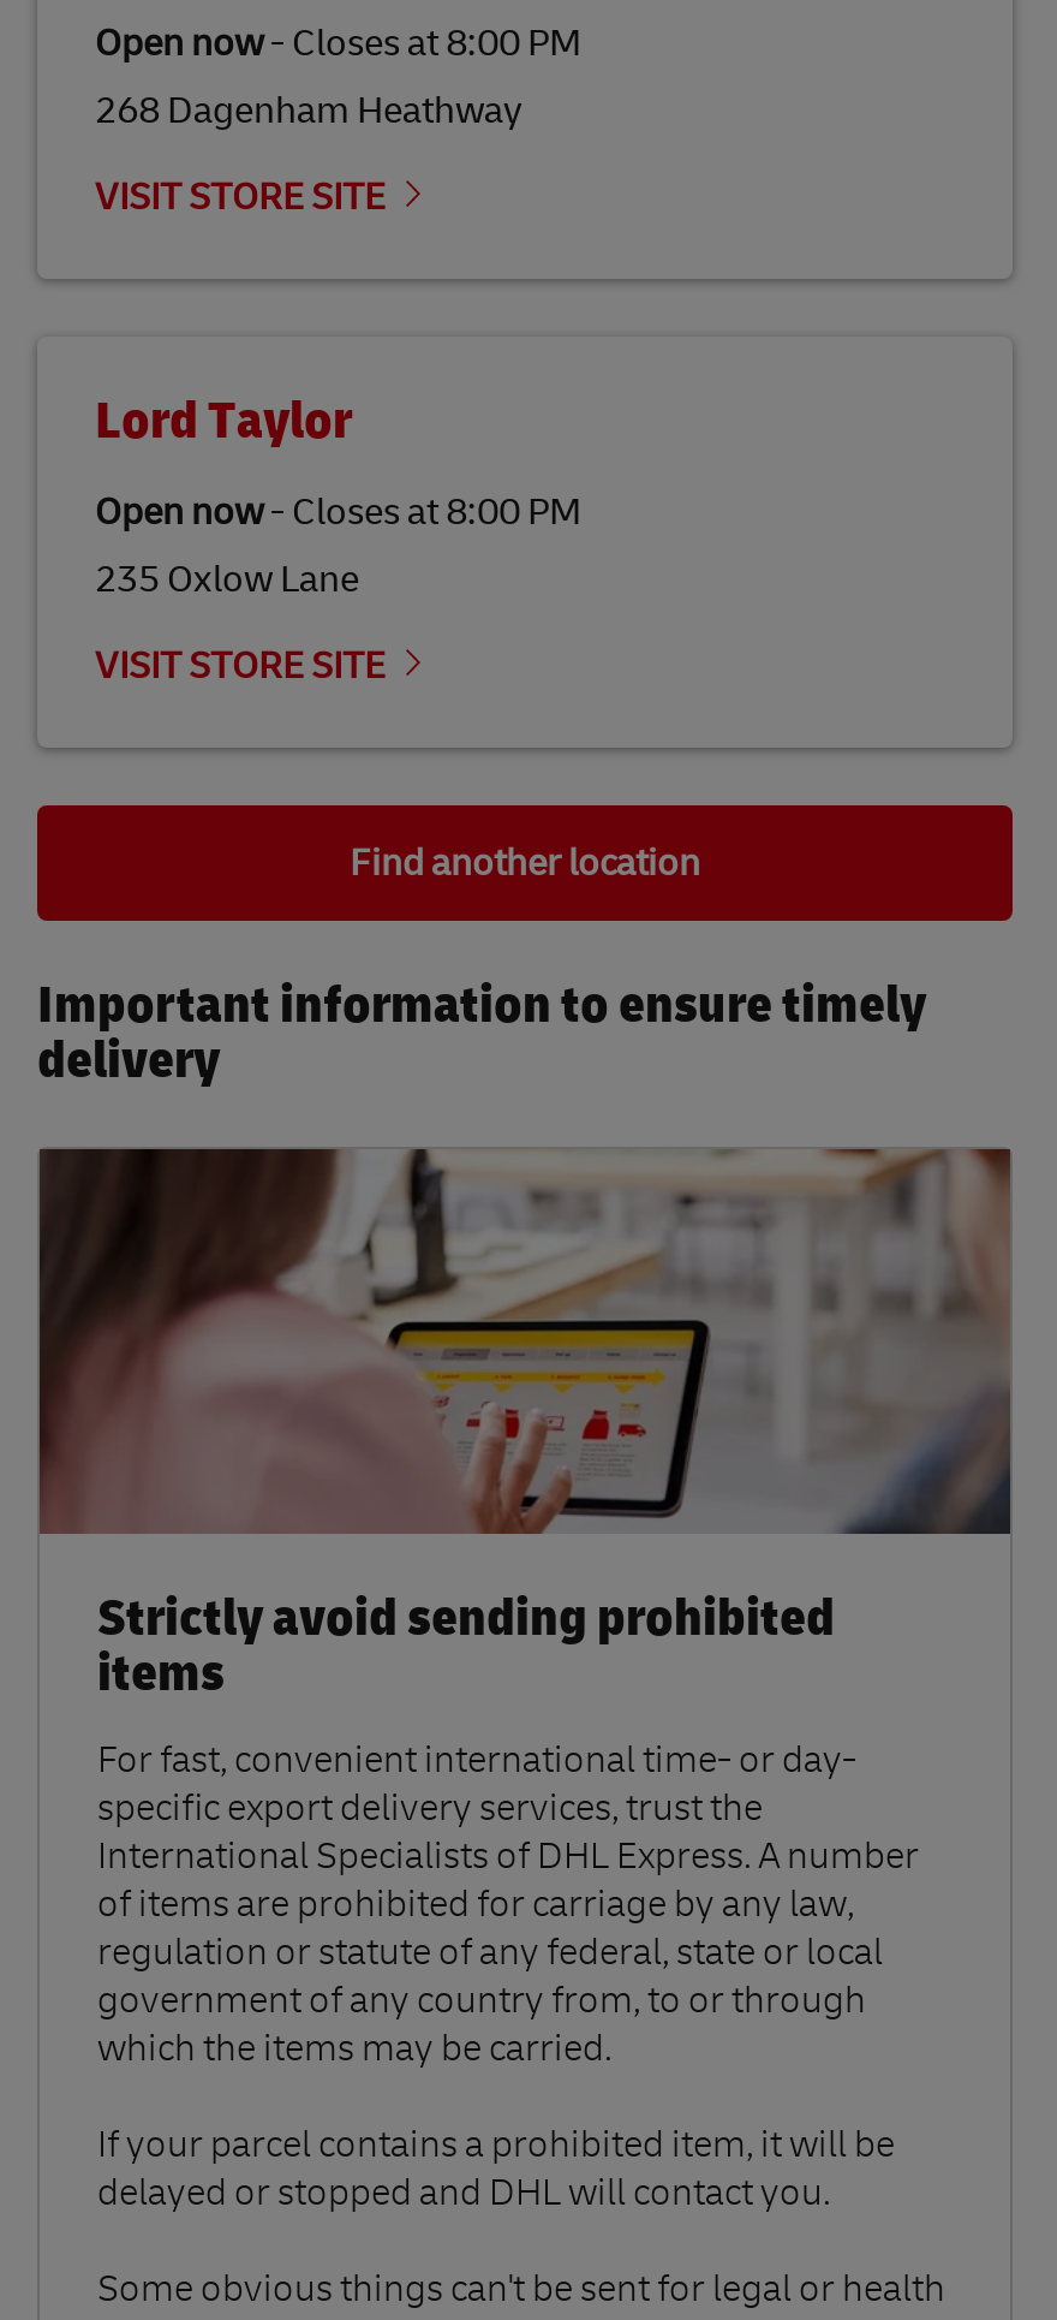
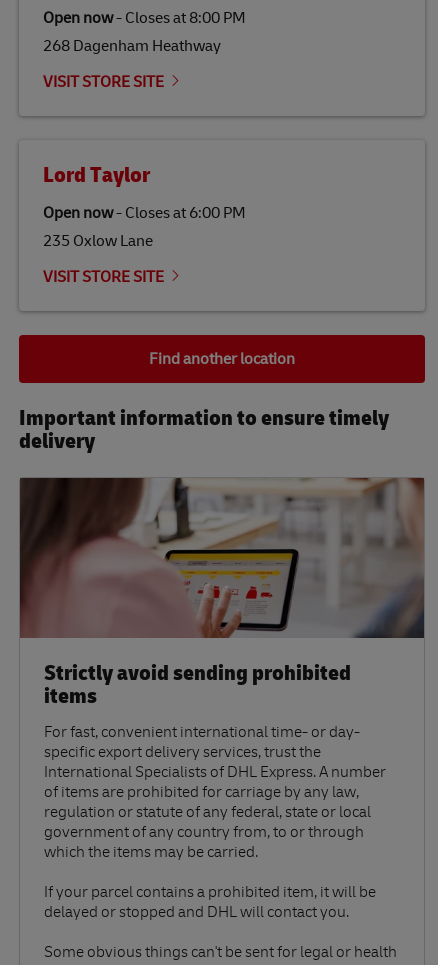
- Open now- Closes at 8:00 PM
+ Open now- Closes at 6:00 PM
